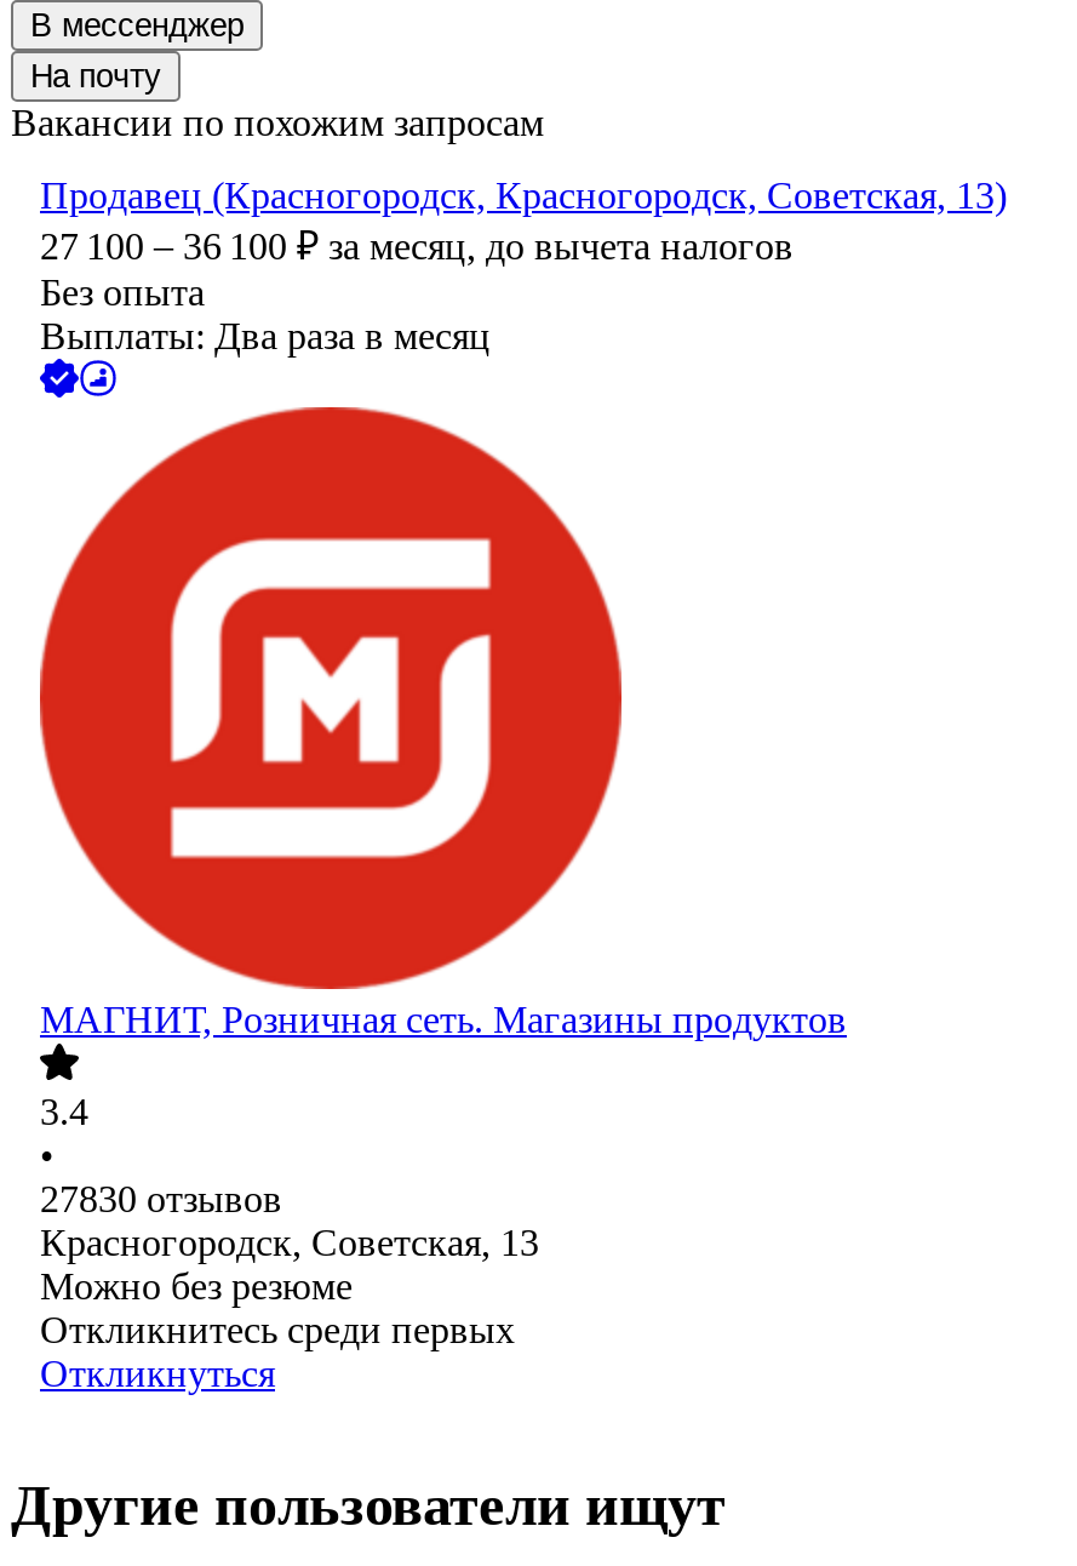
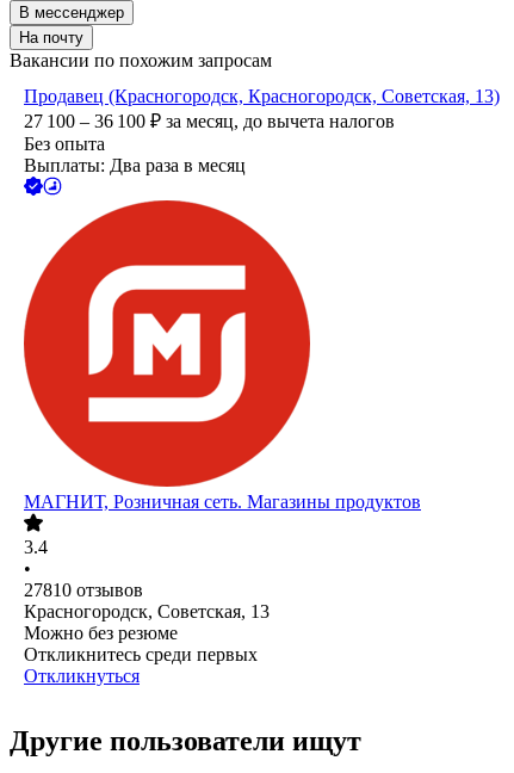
- 27830 отзывов
+ 27810 отзывов
